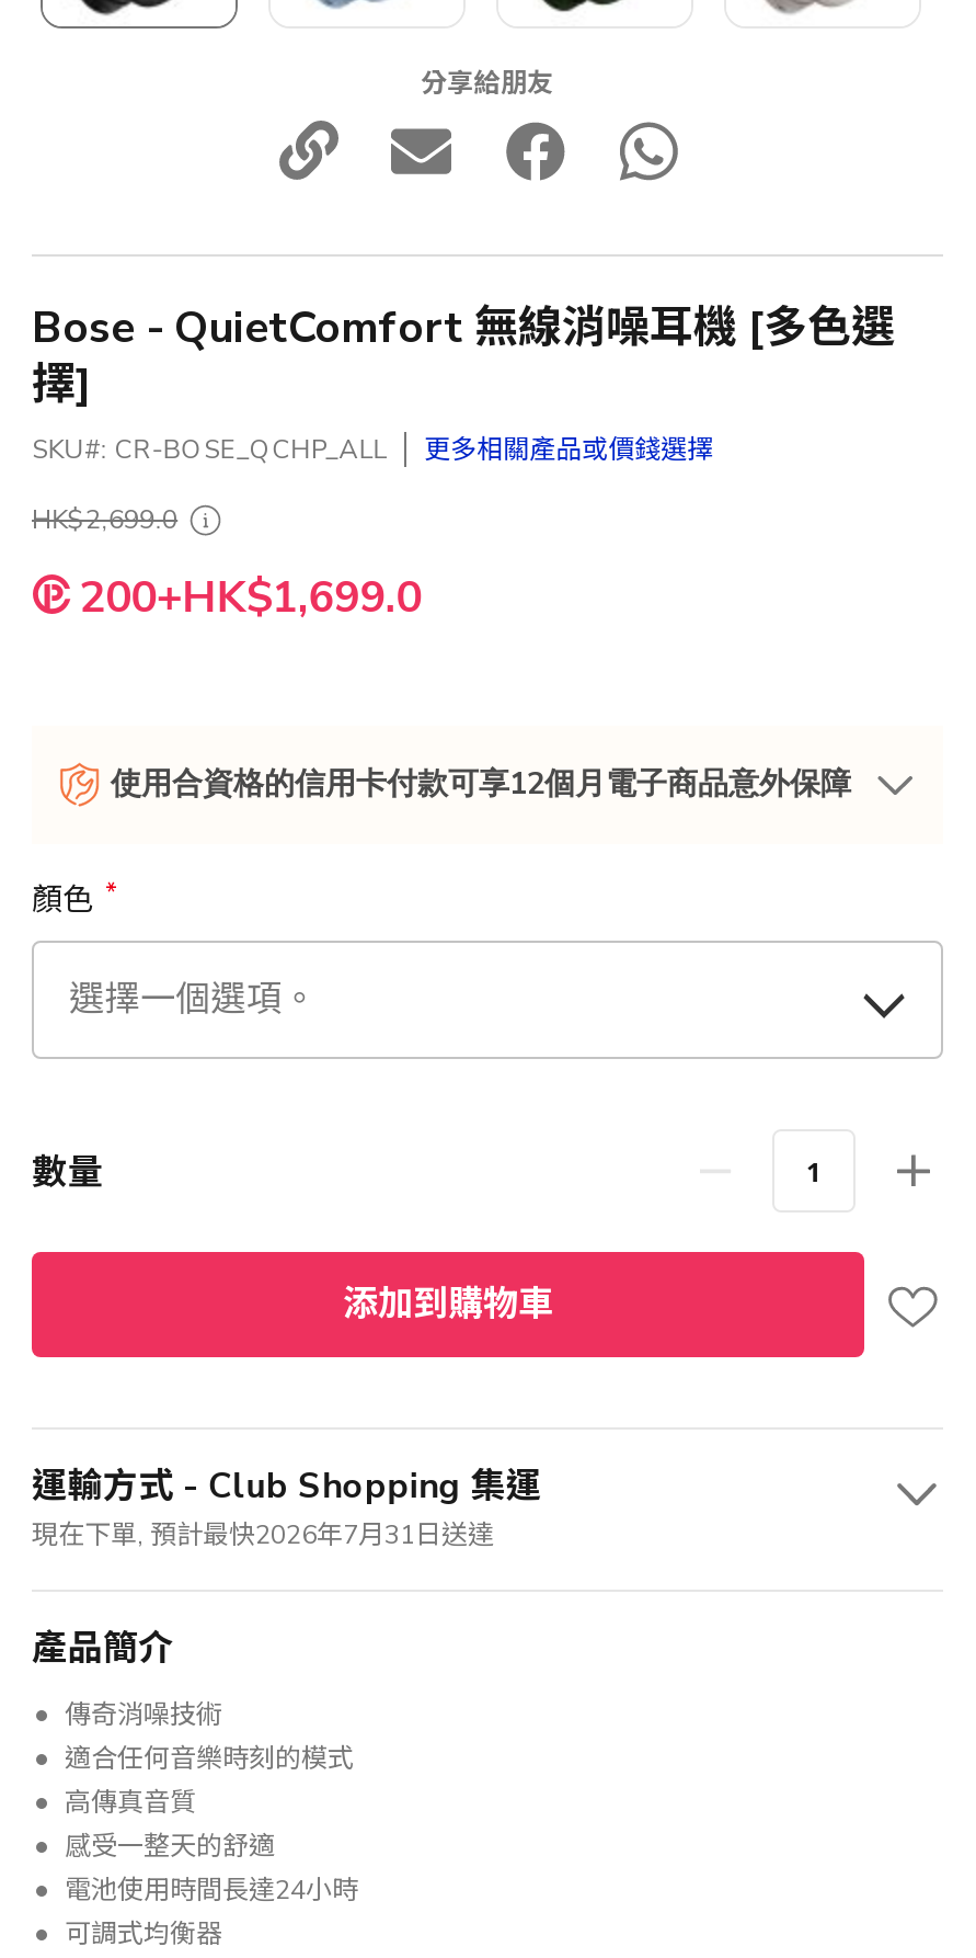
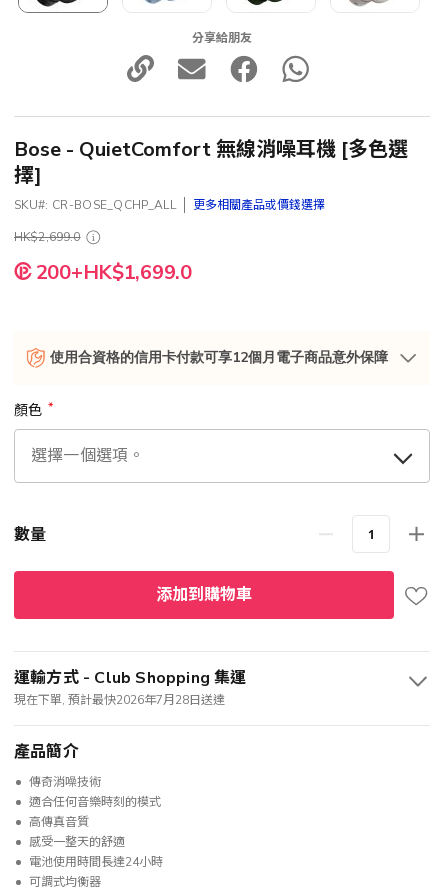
- 現在下單, 預計最快2026年7月31日送達
+ 現在下單, 預計最快2026年7月28日送達
